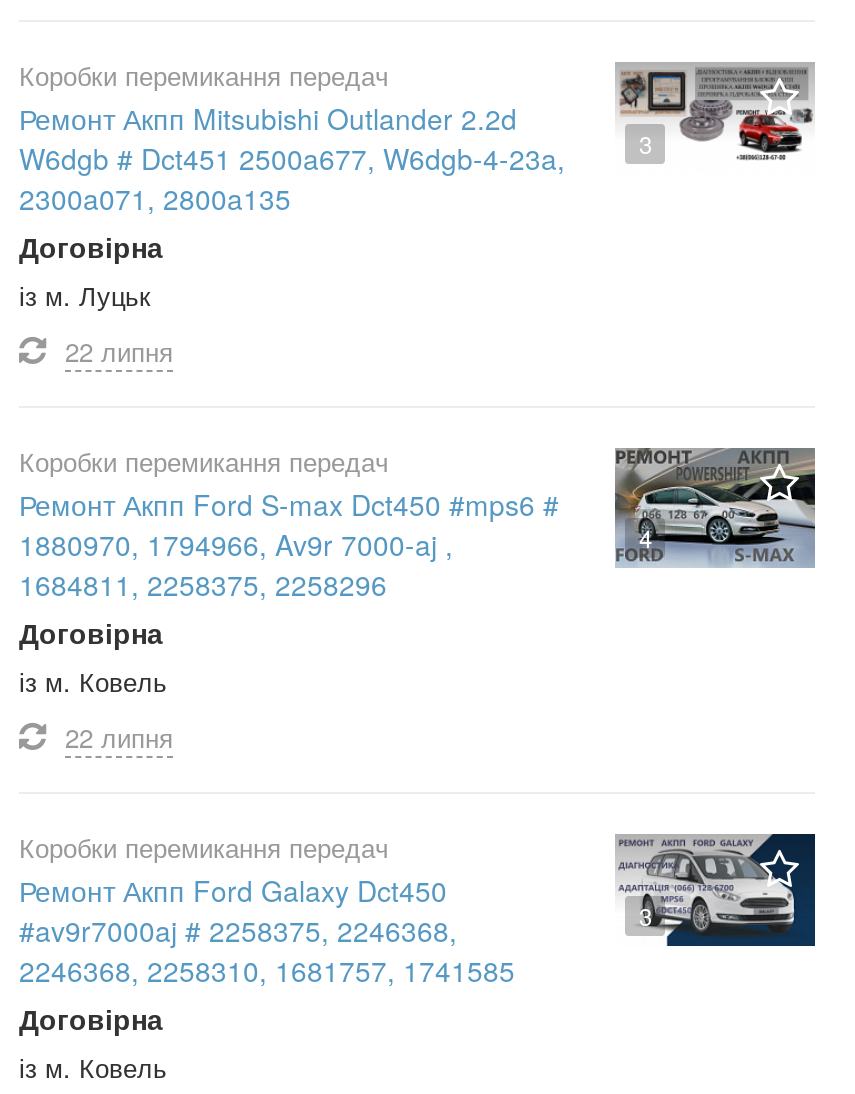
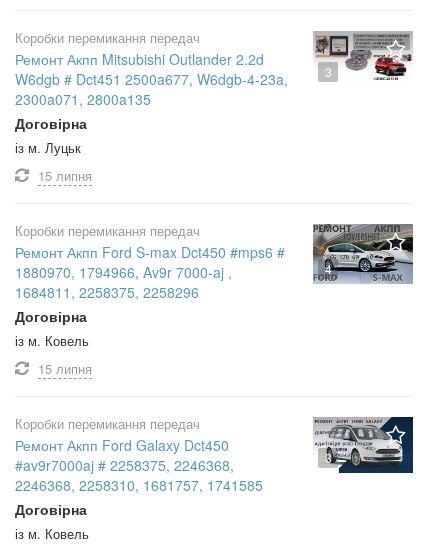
- 22 липня
+ 15 липня

- 22 липня
+ 15 липня
